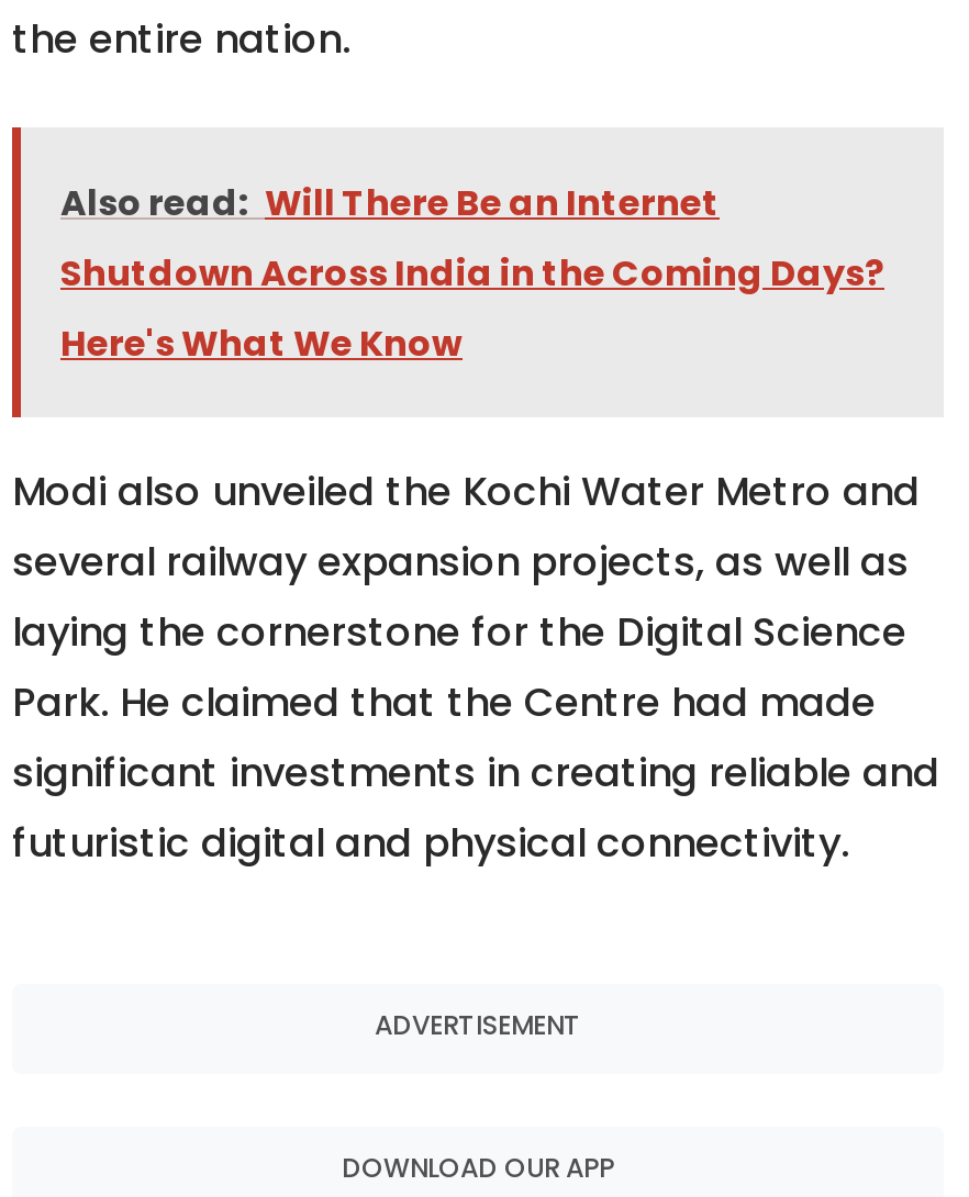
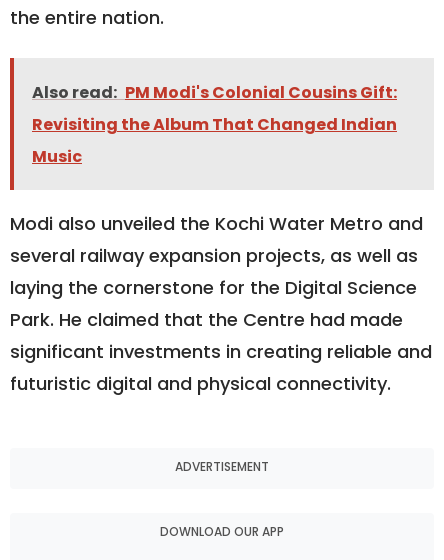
- Also read: Will There Be an Internet
- Shutdown Across India in the Coming Days?
- Here's What We Know
+ Also read: PM Modi's Colonial Cousins Gift:
+ Revisiting the Album That Changed Indian
+ Music
